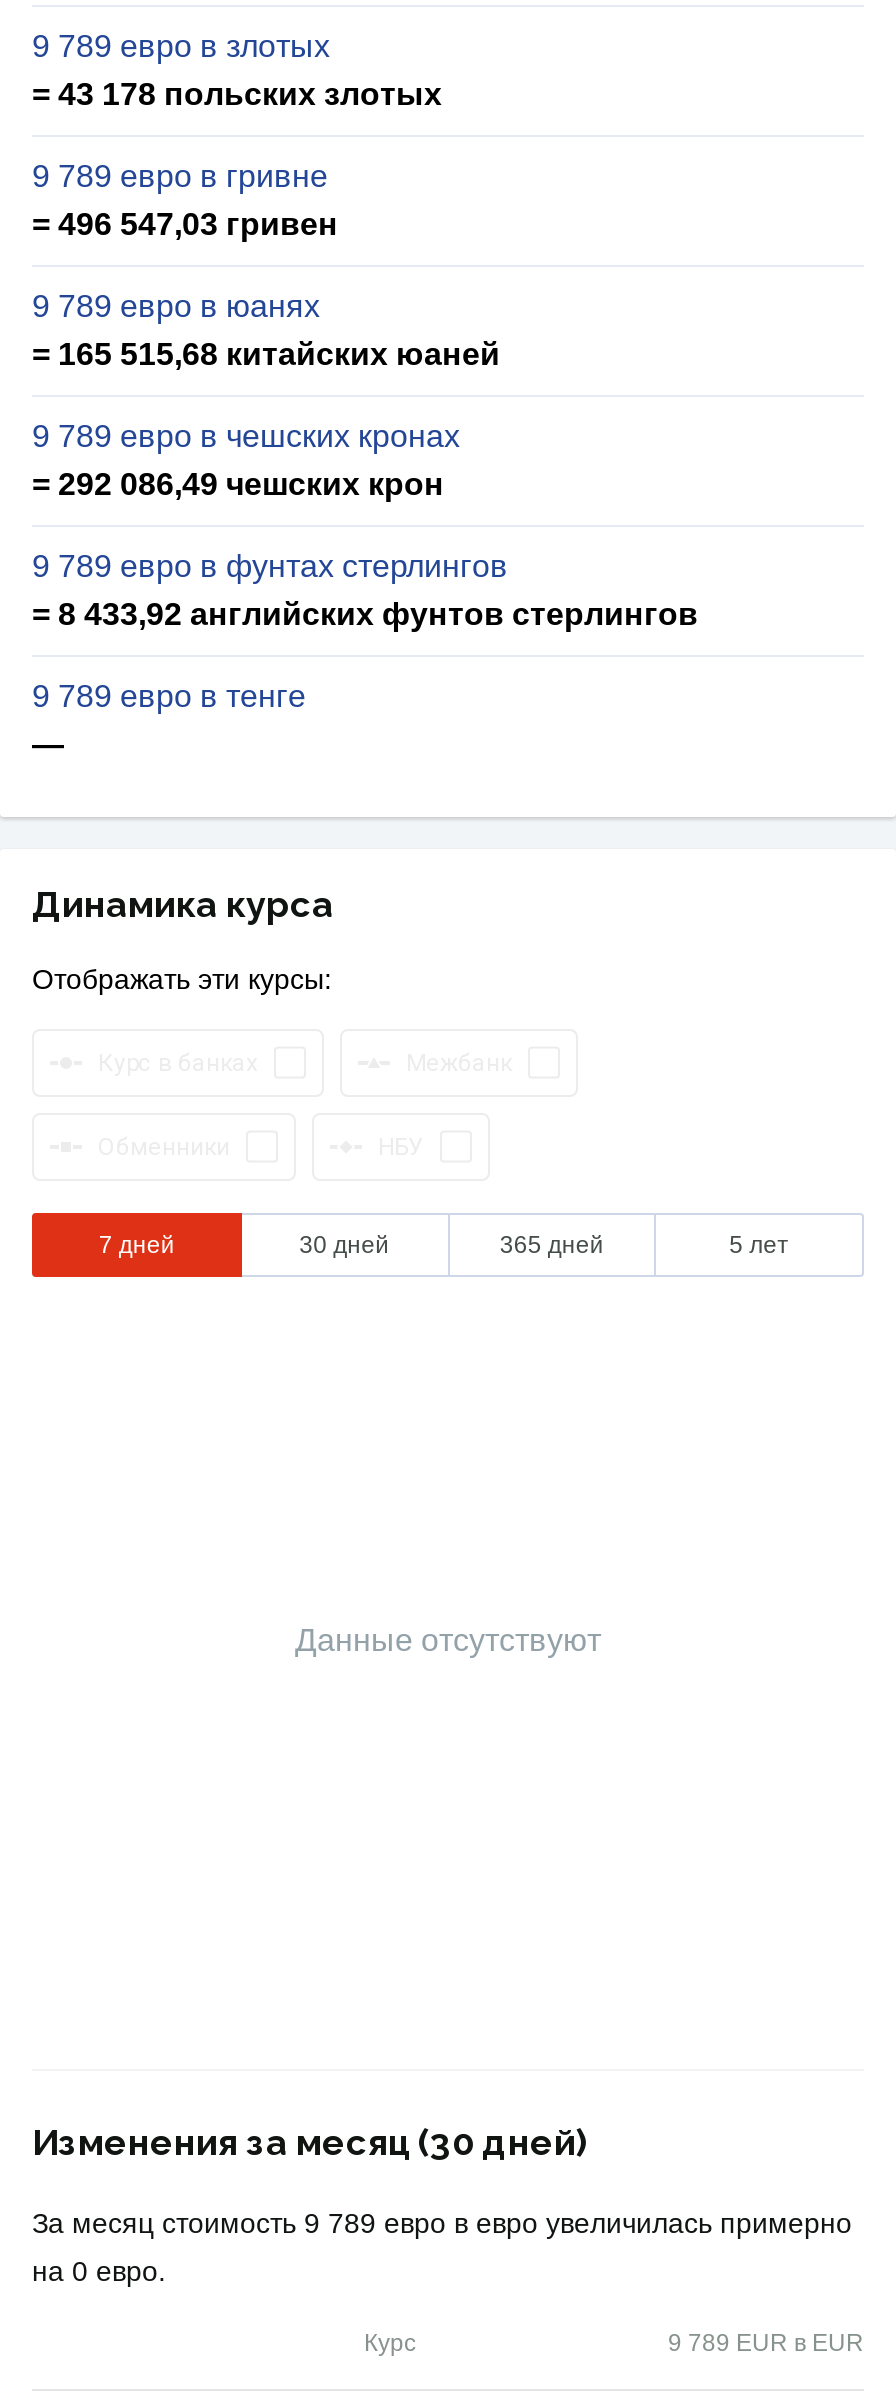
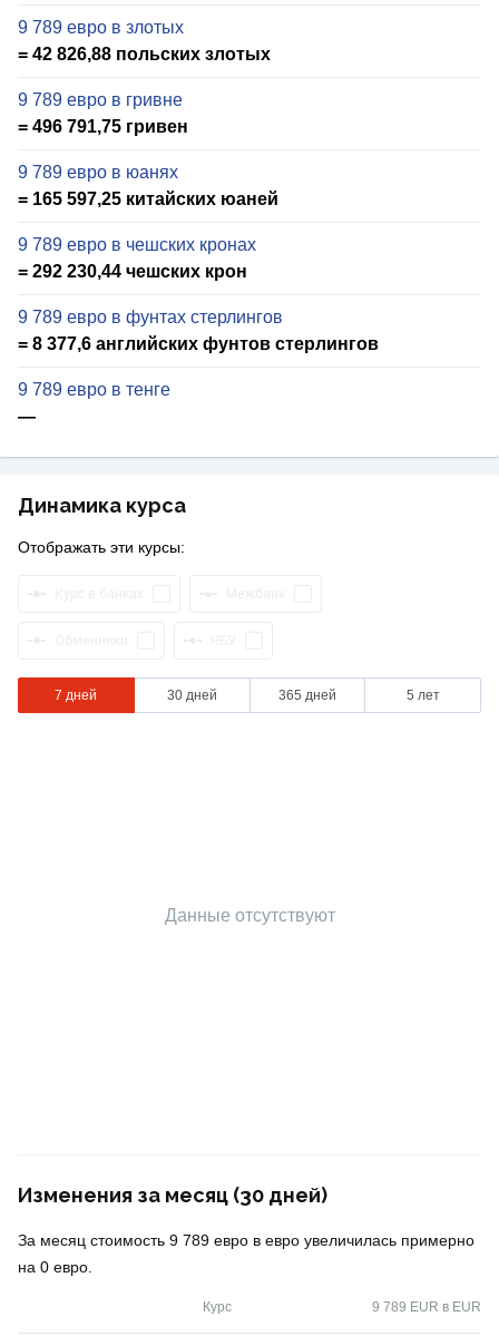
- = 43 178 польских злотых
+ = 42 826,88 польских злотых

- = 496 547,03 гривен
+ = 496 791,75 гривен

- = 165 515,68 китайских юаней
+ = 165 597,25 китайских юаней

- = 292 086,49 чешских крон
+ = 292 230,44 чешских крон

- = 8 433,92 английских фунтов стерлингов
+ = 8 377,6 английских фунтов стерлингов
